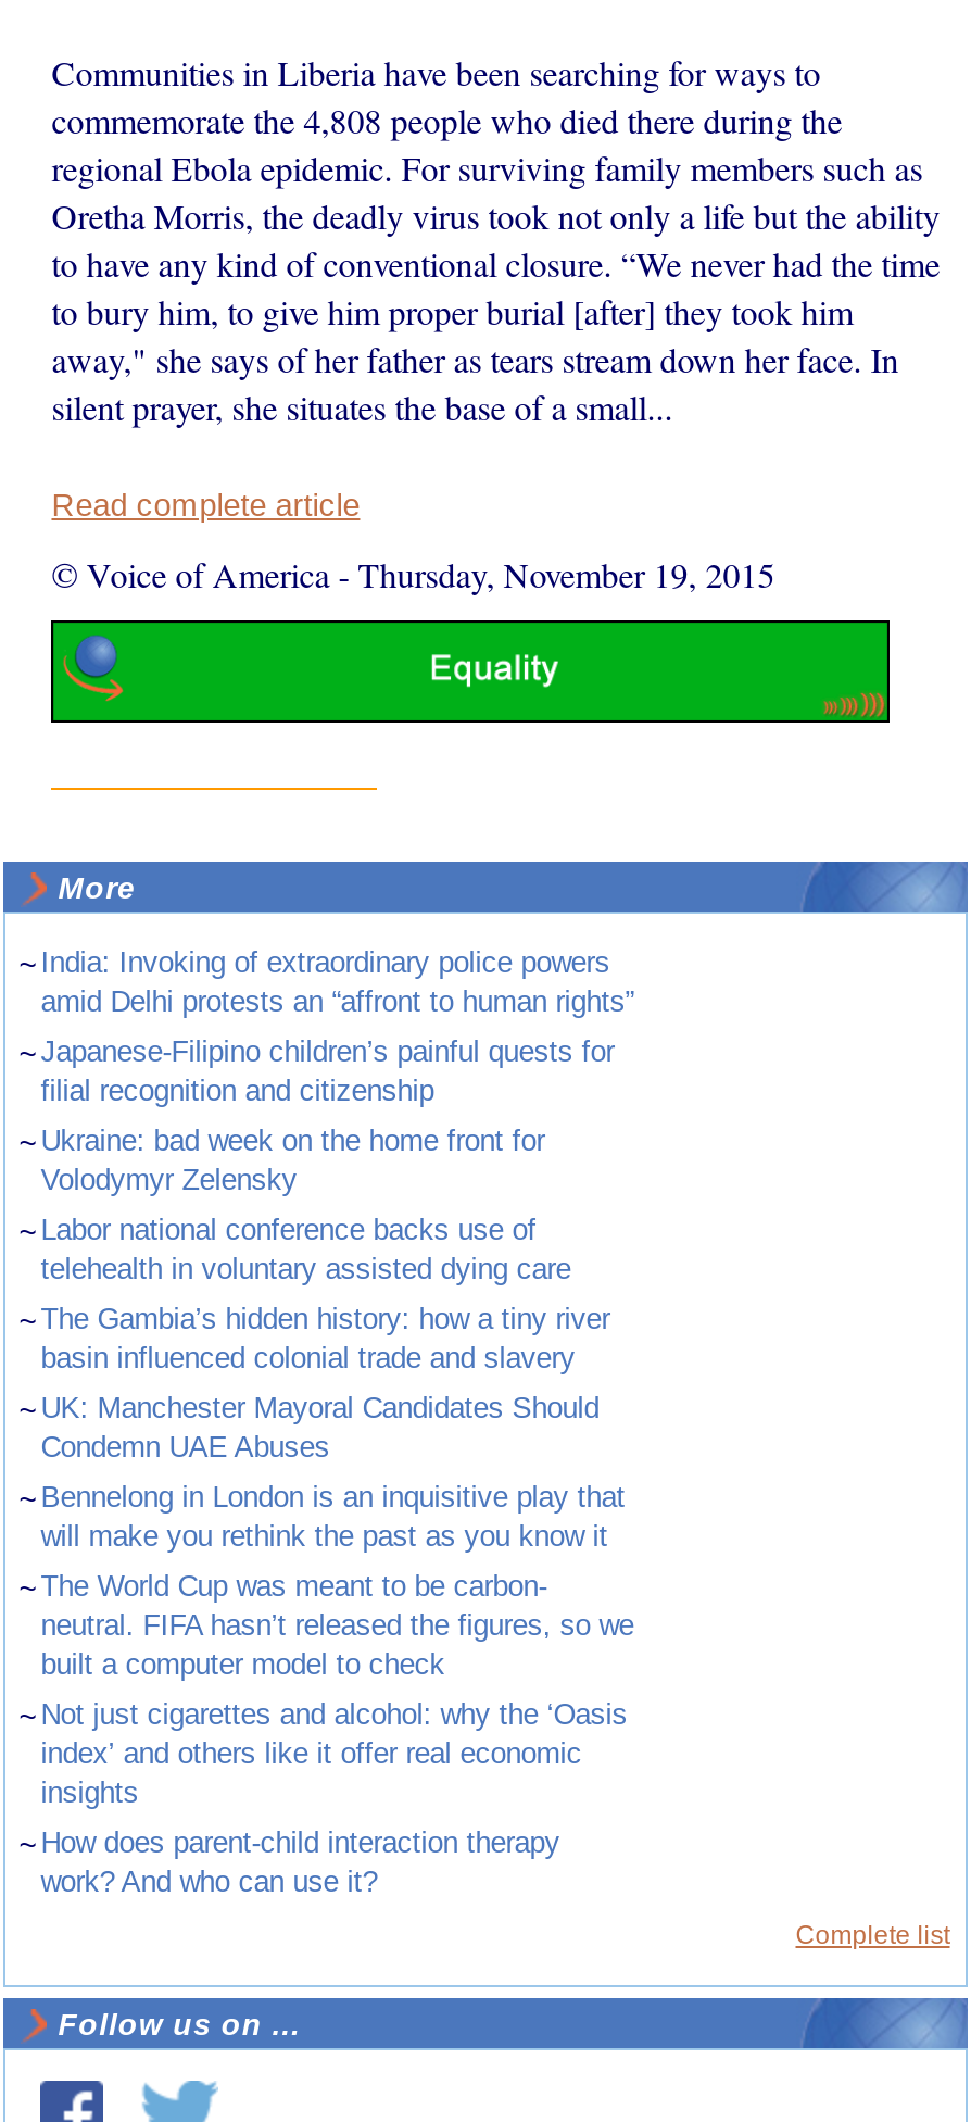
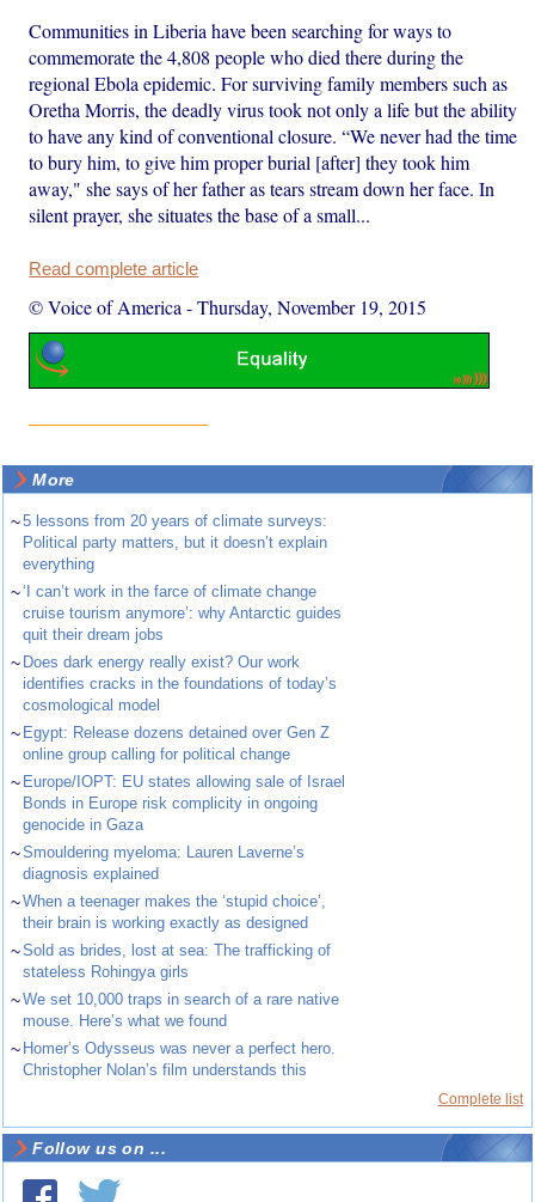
- ~ India: Invoking of extraordinary police powers
- amid Delhi protests an “affront to human rights”
+ ~ 5 lessons from 20 years of climate surveys:
+ Political party matters, but it doesn’t explain
+ everything

- ~ Japanese-Filipino children’s painful quests for
- filial recognition and citizenship
+ ~ ‘I can’t work in the farce of climate change
+ cruise tourism anymore’: why Antarctic guides
+ quit their dream jobs

- ~ Ukraine: bad week on the home front for
- Volodymyr Zelensky
+ ~ Does dark energy really exist? Our work
+ identifies cracks in the foundations of today’s
+ cosmological model

- ~ Labor national conference backs use of
- telehealth in voluntary assisted dying care
+ ~ Egypt: Release dozens detained over Gen Z
+ online group calling for political change

- ~ The Gambia’s hidden history: how a tiny river
- basin influenced colonial trade and slavery
+ ~ Europe/IOPT: EU states allowing sale of Israel
+ Bonds in Europe risk complicity in ongoing
+ genocide in Gaza

- ~ UK: Manchester Mayoral Candidates Should
- Condemn UAE Abuses
+ ~ Smouldering myeloma: Lauren Laverne’s
+ diagnosis explained

- ~ Bennelong in London is an inquisitive play that
- will make you rethink the past as you know it
+ ~ When a teenager makes the ‘stupid choice’,
+ their brain is working exactly as designed

- ~ The World Cup was meant to be carbon-
- neutral. FIFA hasn’t released the figures, so we
- built a computer model to check
+ ~ Sold as brides, lost at sea: The trafficking of
+ stateless Rohingya girls

- ~ Not just cigarettes and alcohol: why the ‘Oasis
- index’ and others like it offer real economic
- insights
+ ~ We set 10,000 traps in search of a rare native
+ mouse. Here’s what we found

- ~ How does parent-child interaction therapy
- work? And who can use it?
+ ~ Homer’s Odysseus was never a perfect hero.
+ Christopher Nolan’s film understands this
